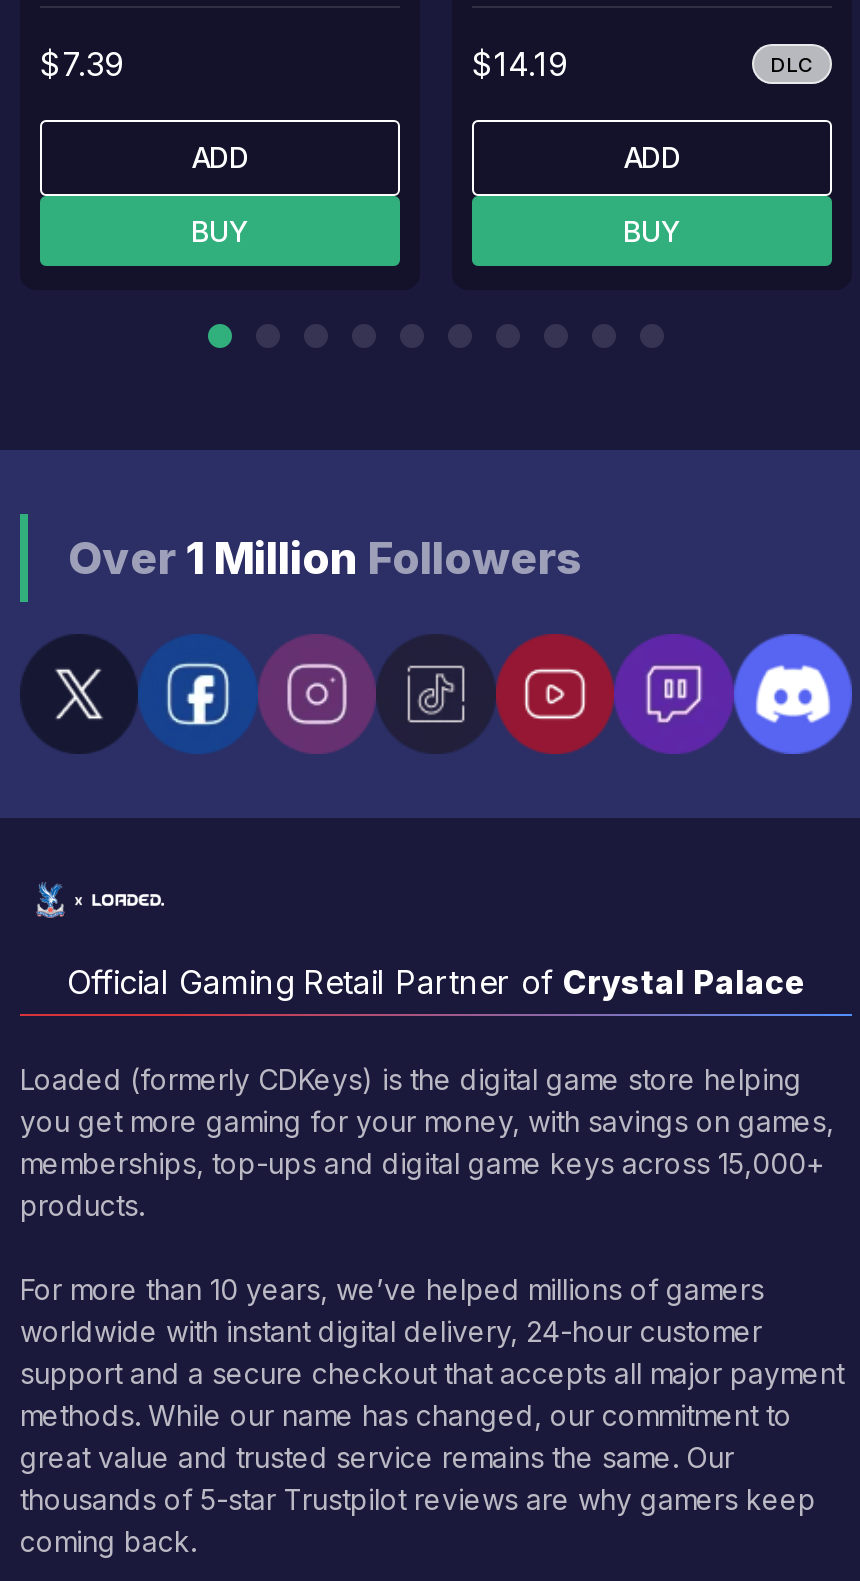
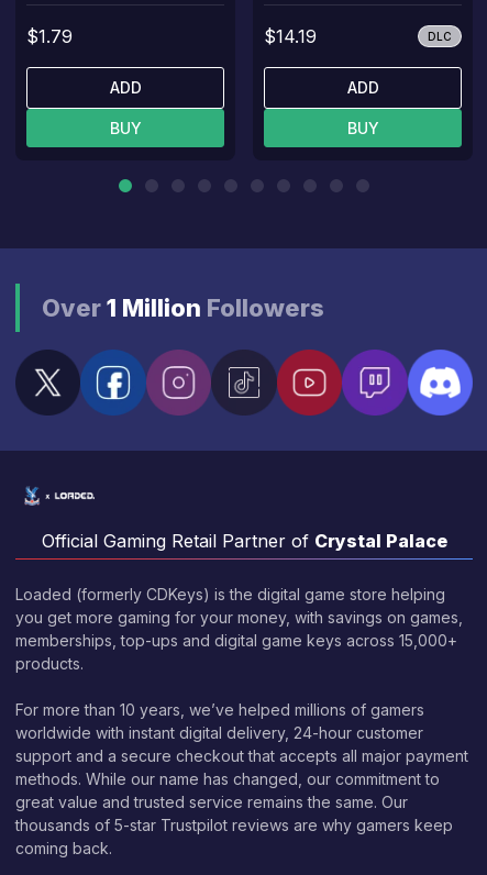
- $7.39
+ $1.79
